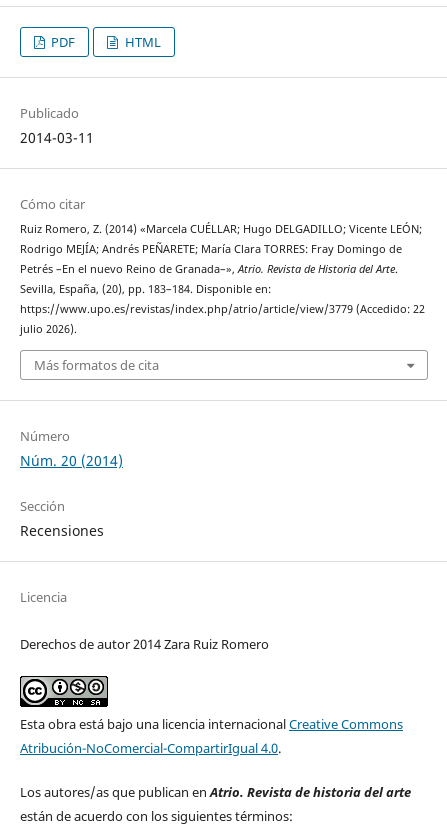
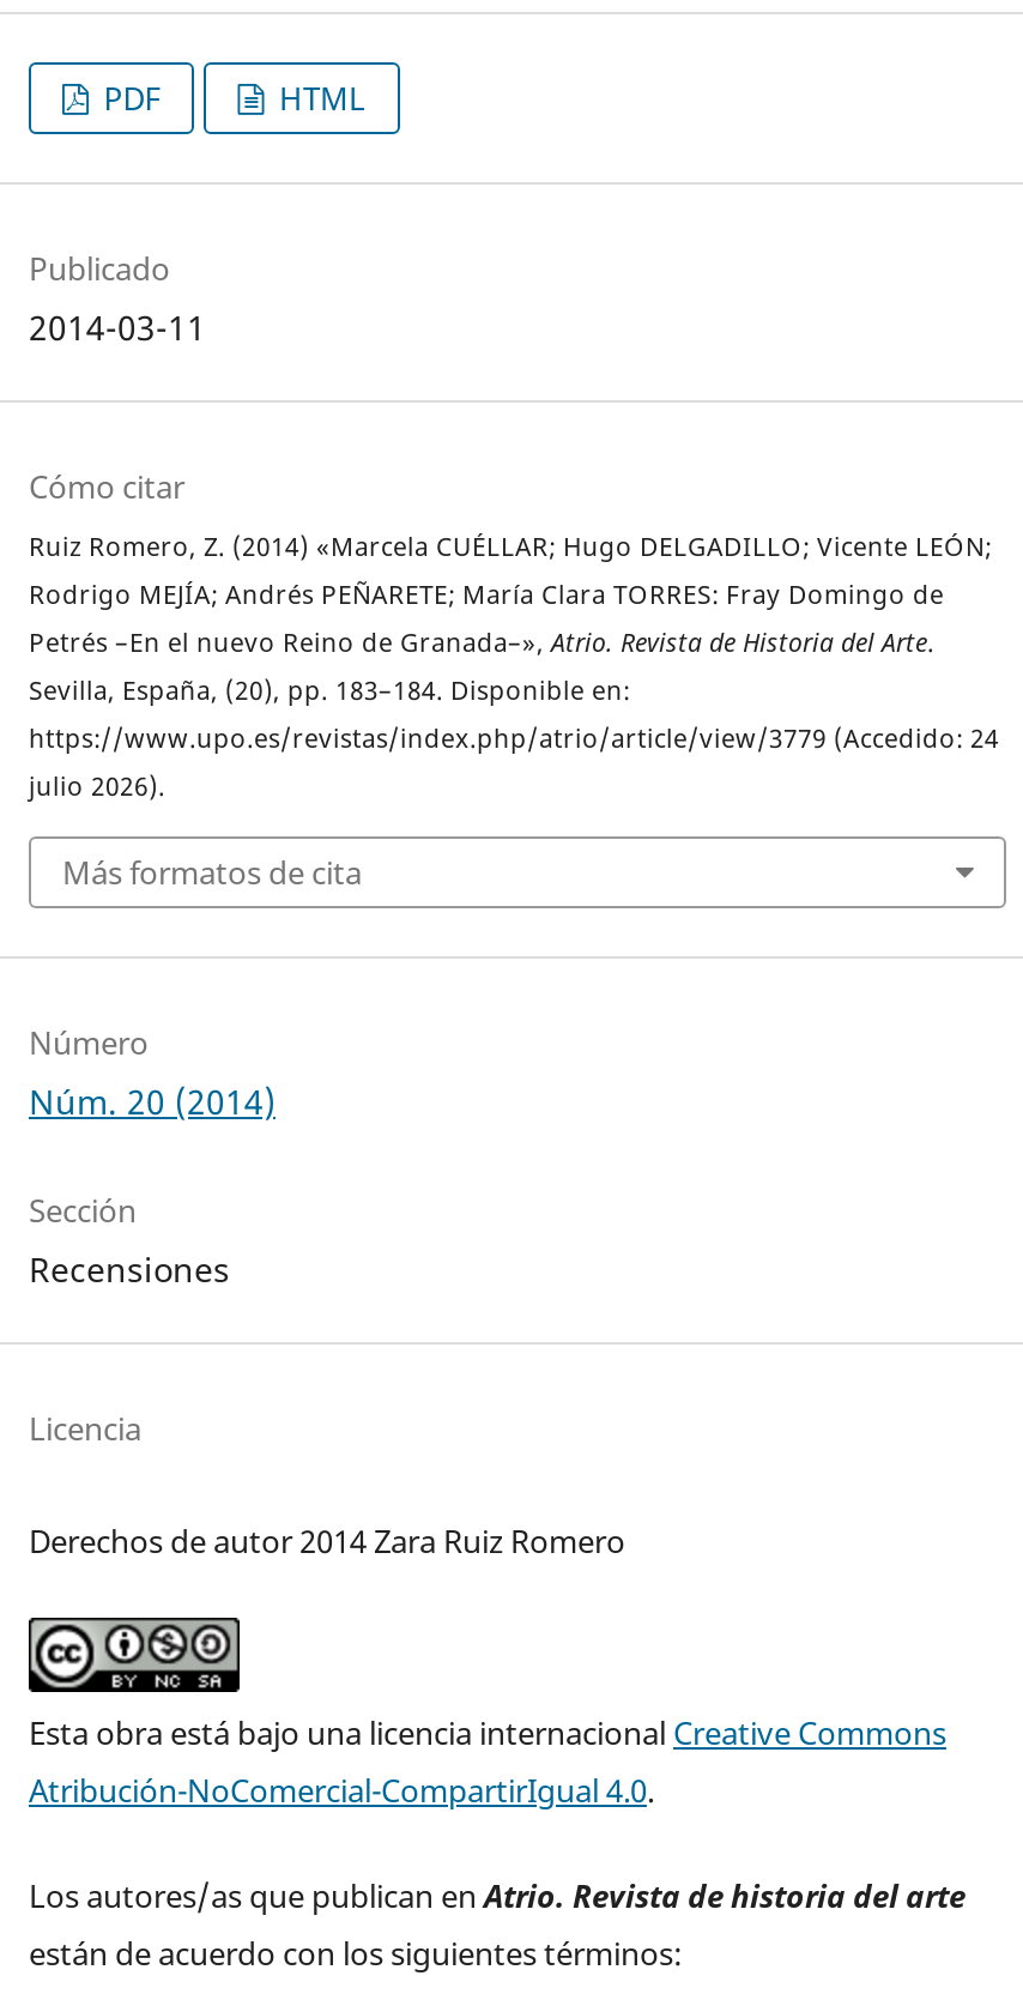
- https://www.upo.es/revistas/index.php/atrio/article/view/3779 (Accedido: 22
+ https://www.upo.es/revistas/index.php/atrio/article/view/3779 (Accedido: 24
